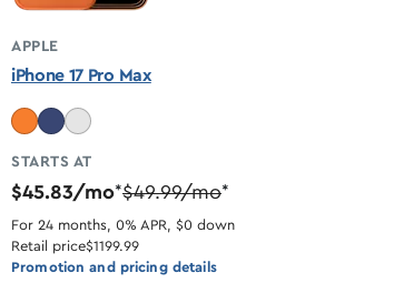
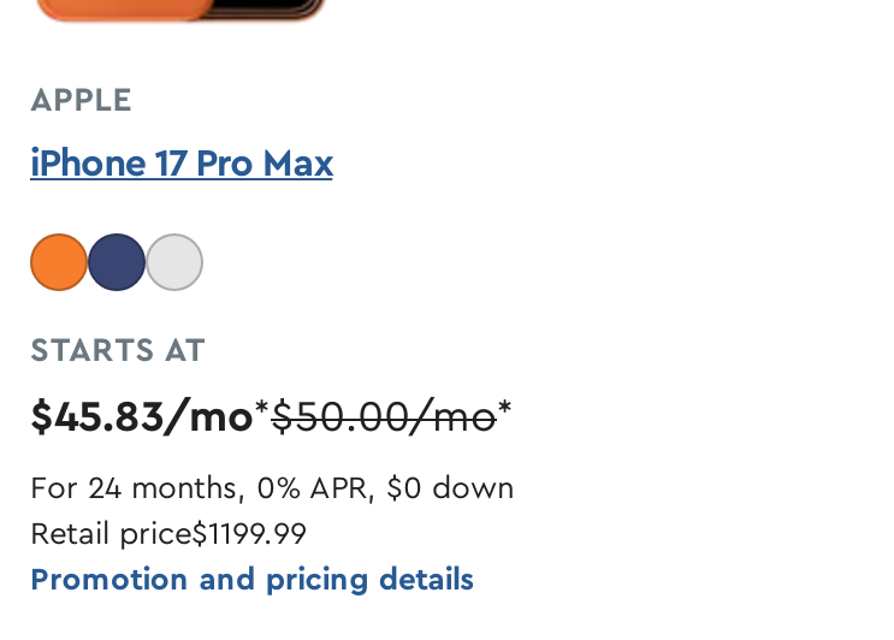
- $45.83/mo*$49.99/mo*
+ $45.83/mo*$50.00/mo*
